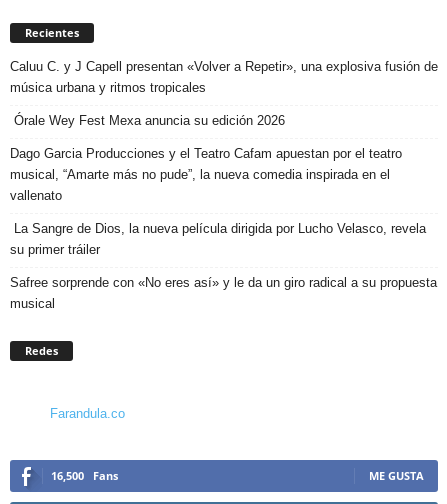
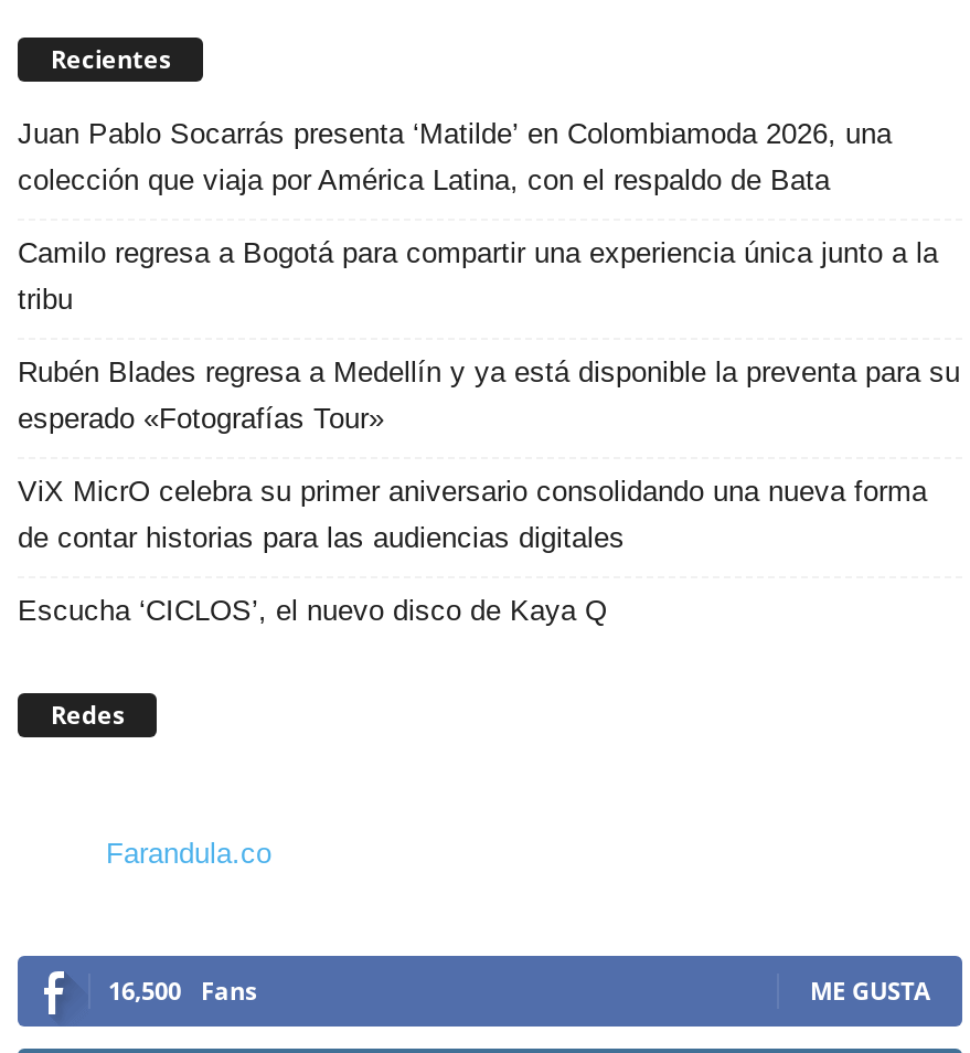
- Caluu C. y J Capell presentan «Volver a Repetir», una explosiva fusión de
- música urbana y ritmos tropicales
+ Juan Pablo Socarrás presenta ‘Matilde’ en Colombiamoda 2026, una
+ colección que viaja por América Latina, con el respaldo de Bata

- Órale Wey Fest Mexa anuncia su edición 2026
+ Camilo regresa a Bogotá para compartir una experiencia única junto a la
+ tribu

- Dago Garcia Producciones y el Teatro Cafam apuestan por el teatro
- musical, “Amarte más no pude”, la nueva comedia inspirada en el
- vallenato
+ Rubén Blades regresa a Medellín y ya está disponible la preventa para su
+ esperado «Fotografías Tour»

- La Sangre de Dios, la nueva película dirigida por Lucho Velasco, revela
- su primer tráiler
+ ViX MicrO celebra su primer aniversario consolidando una nueva forma
+ de contar historias para las audiencias digitales

- Safree sorprende con «No eres así» y le da un giro radical a su propuesta
- musical
+ Escucha ‘CICLOS’, el nuevo disco de Kaya Q
